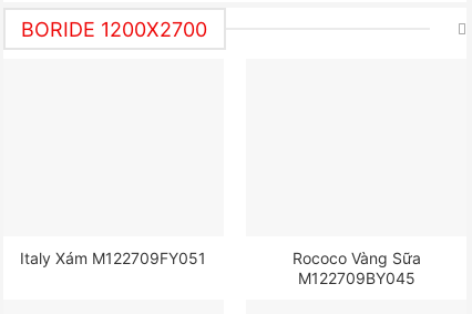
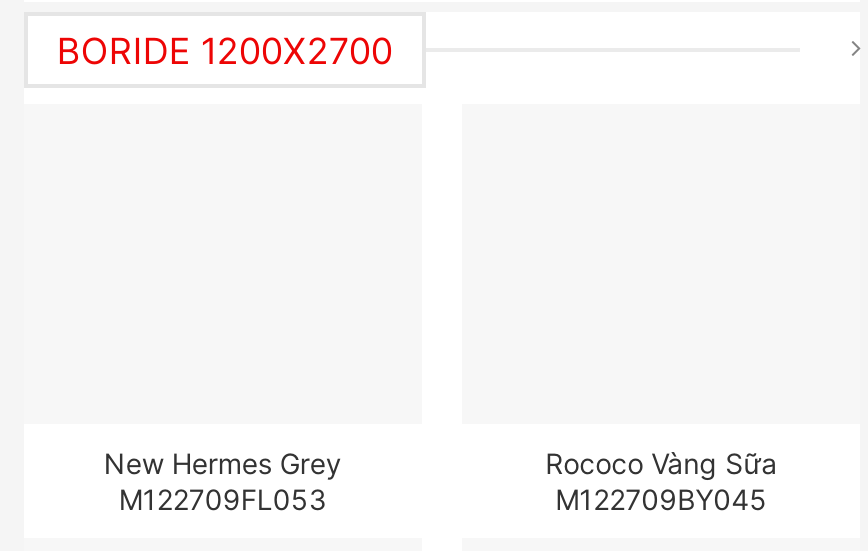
- Italy Xám M122709FY051
+ New Hermes Grey
+ M122709FL053
